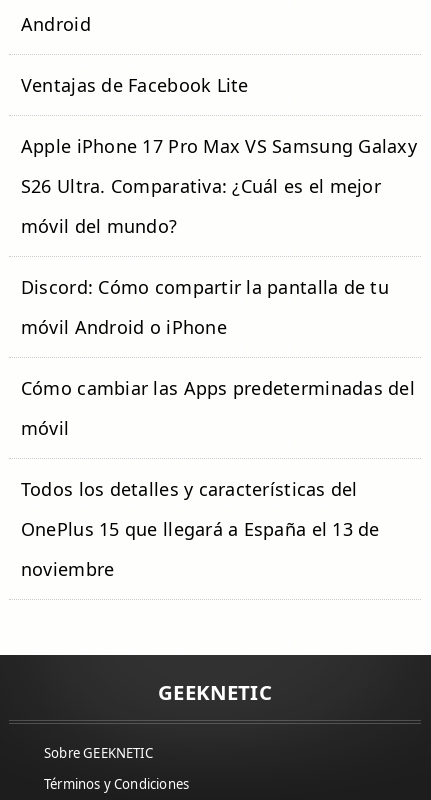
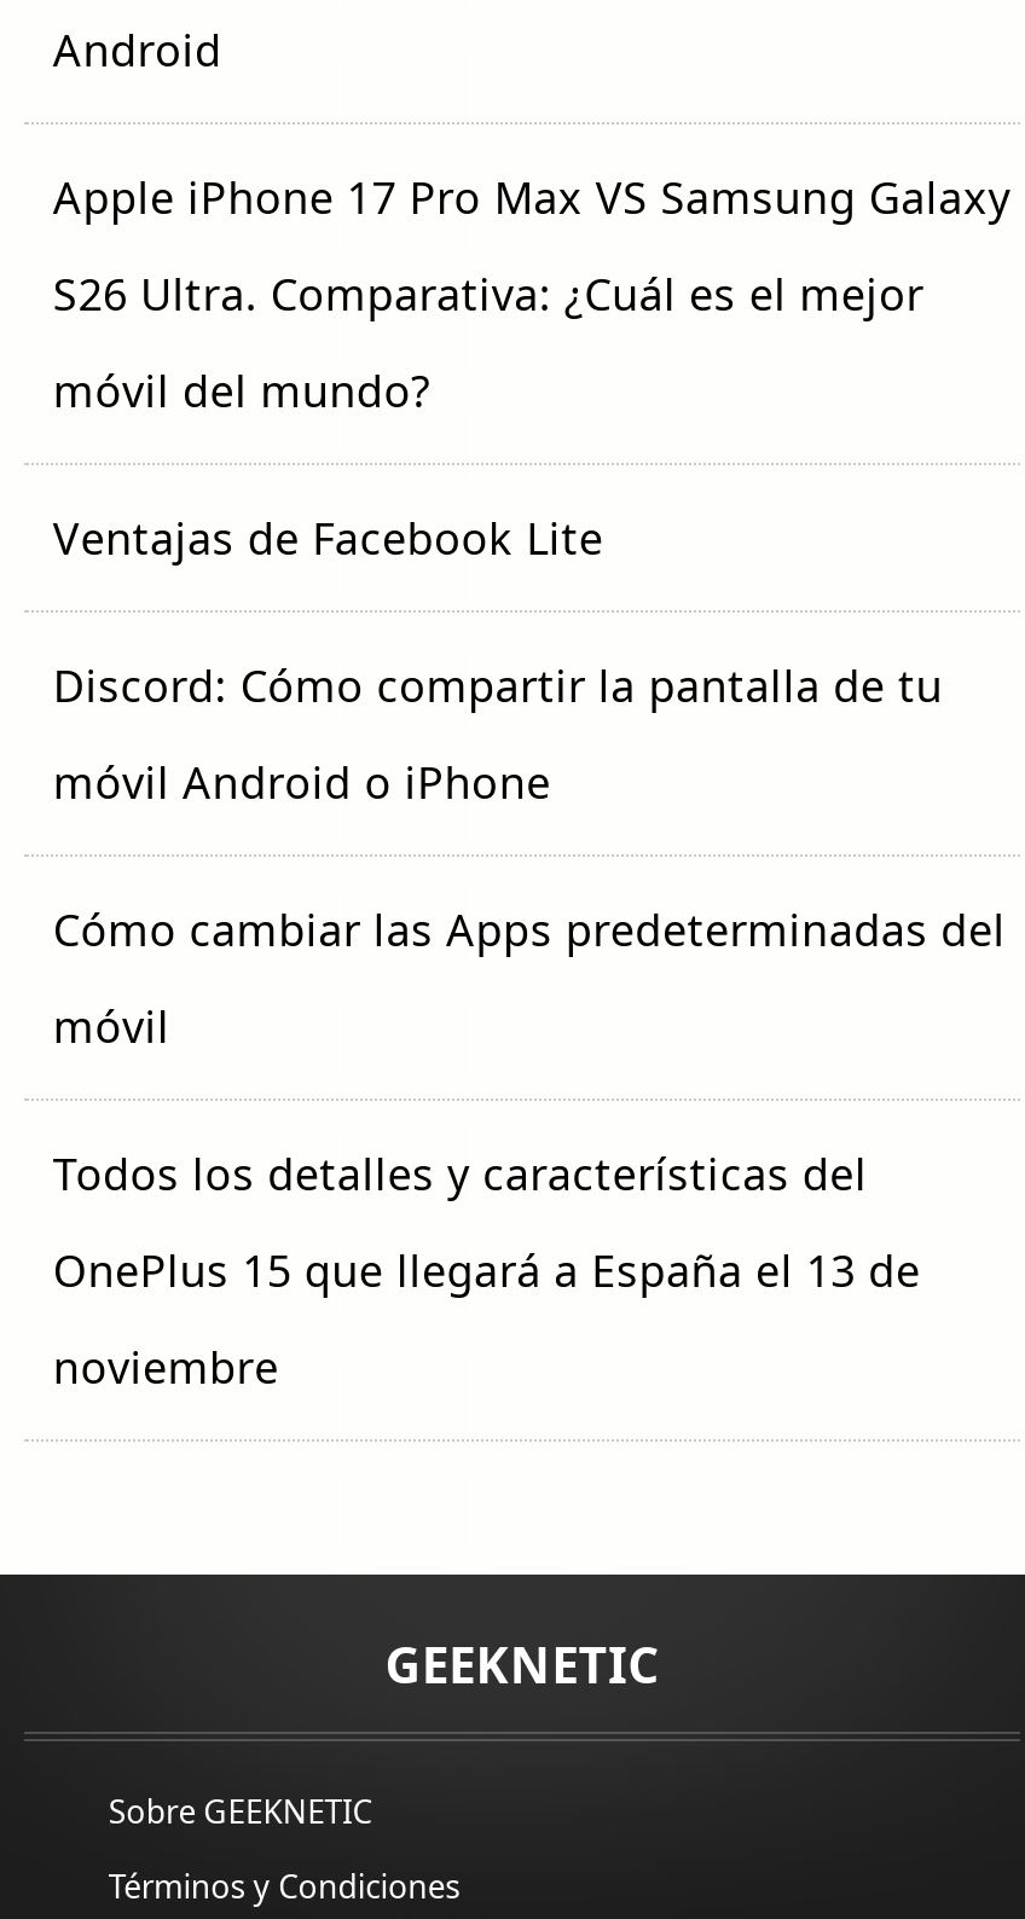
moved down: Ventajas de Facebook Lite

moved up: Apple iPhone 17 Pro Max VS Samsung Galaxy | S26 Ultra. Comparativa: ¿Cuál es el mejor | móvil del mundo?
